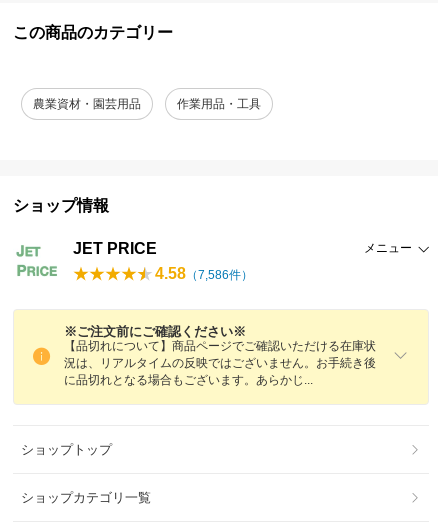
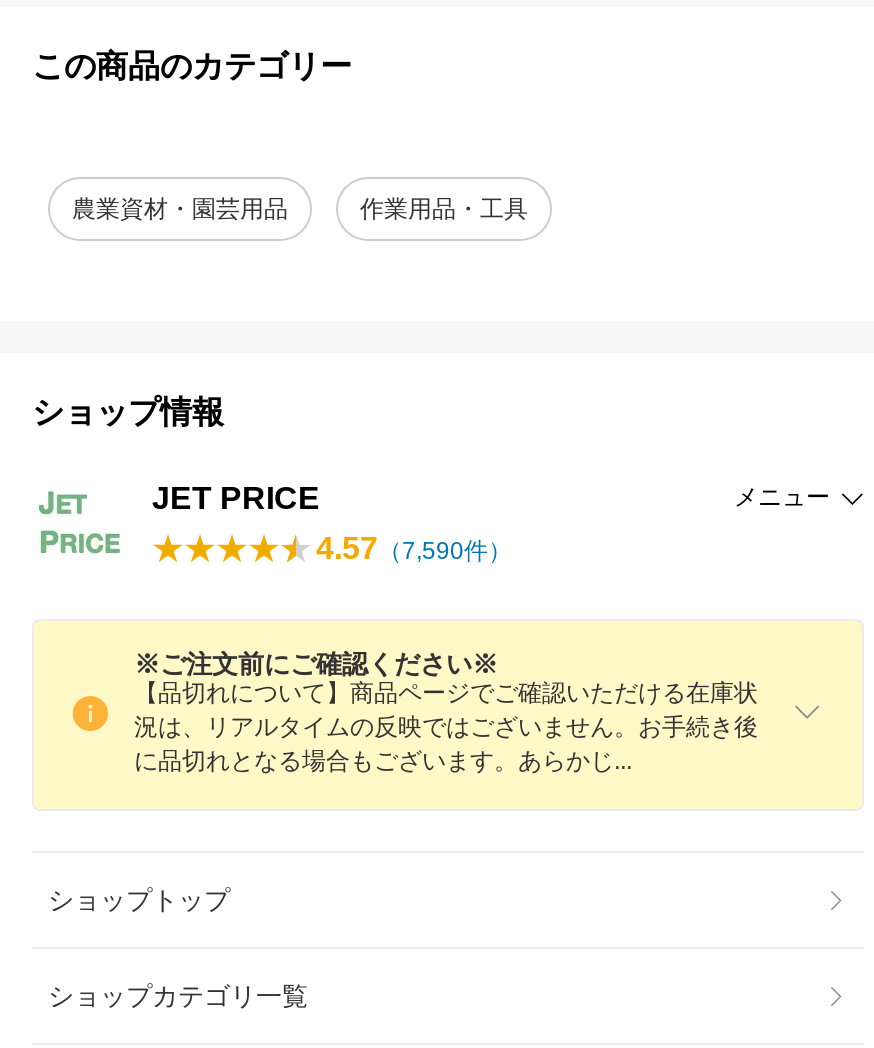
- 4.58（7,586件）
+ 4.57（7,590件）
